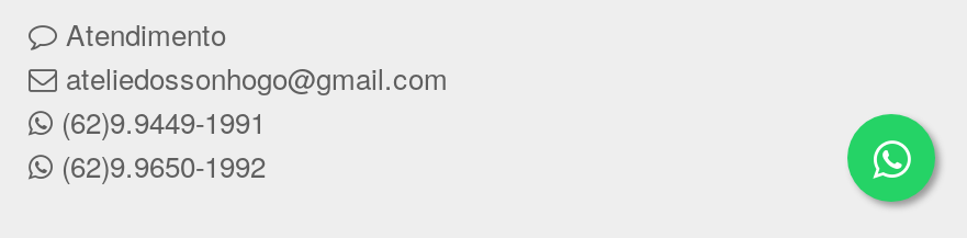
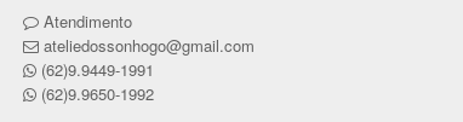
- [image]
